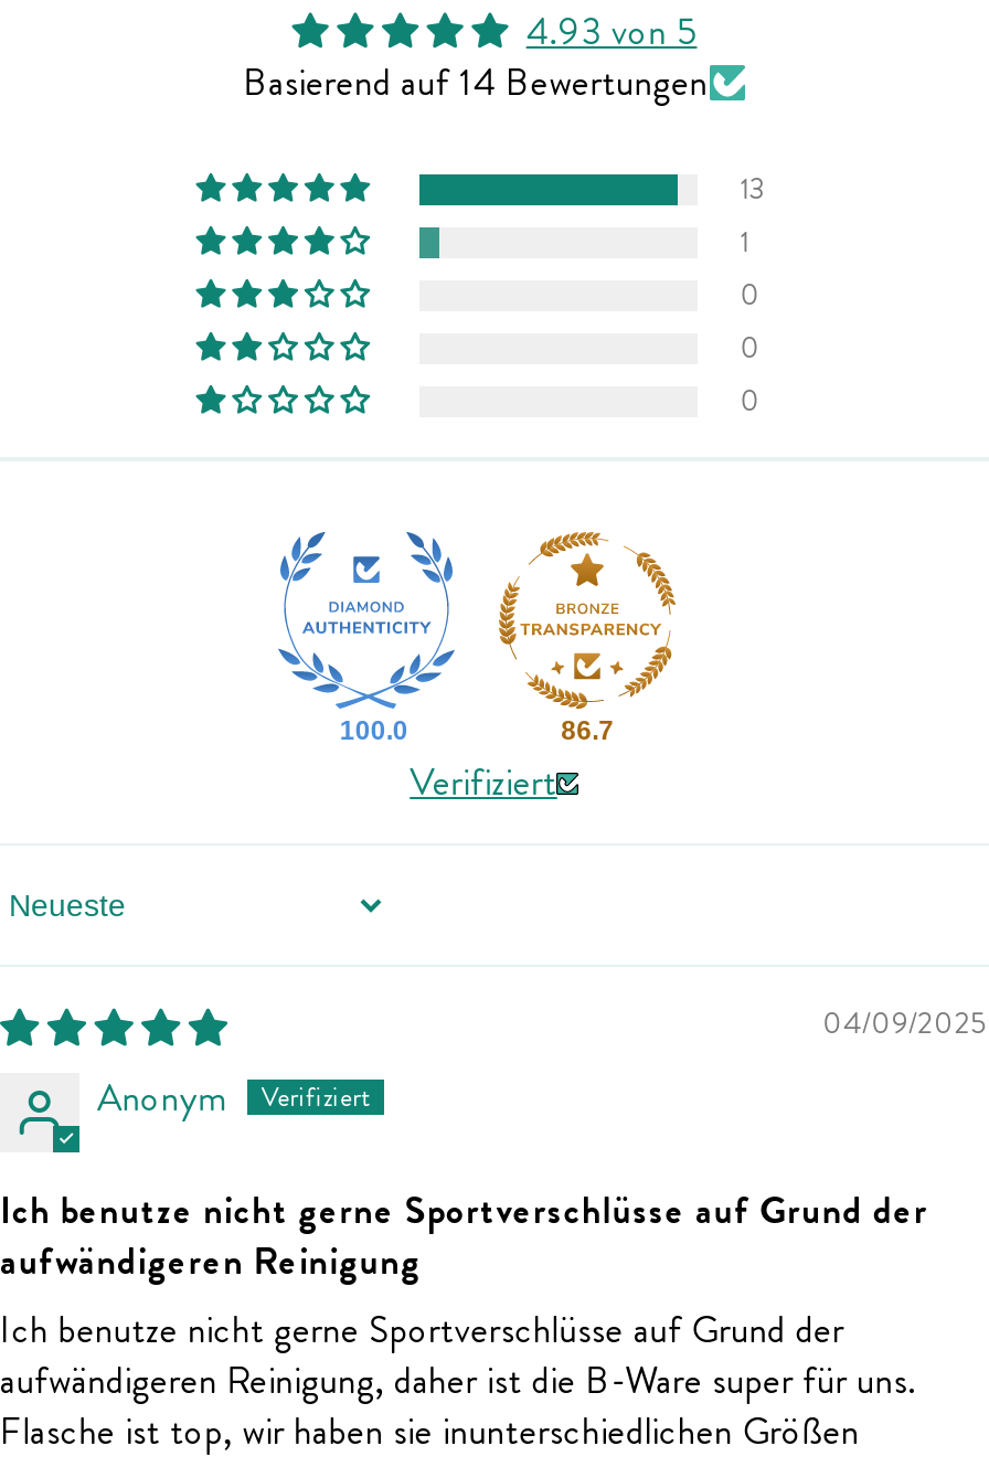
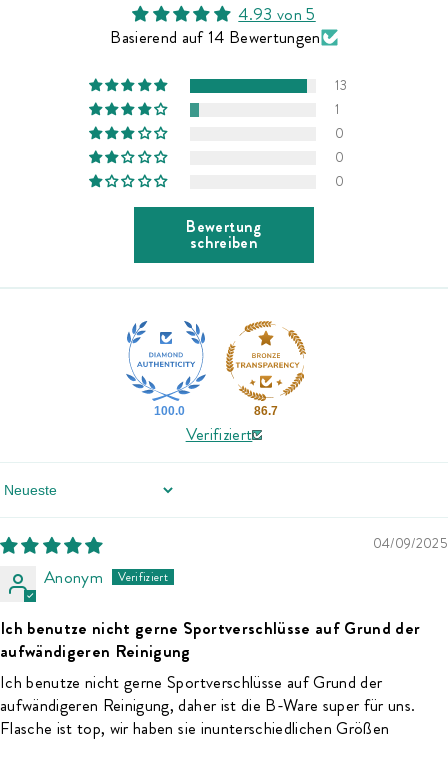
+ Bewertung
+ schreiben
